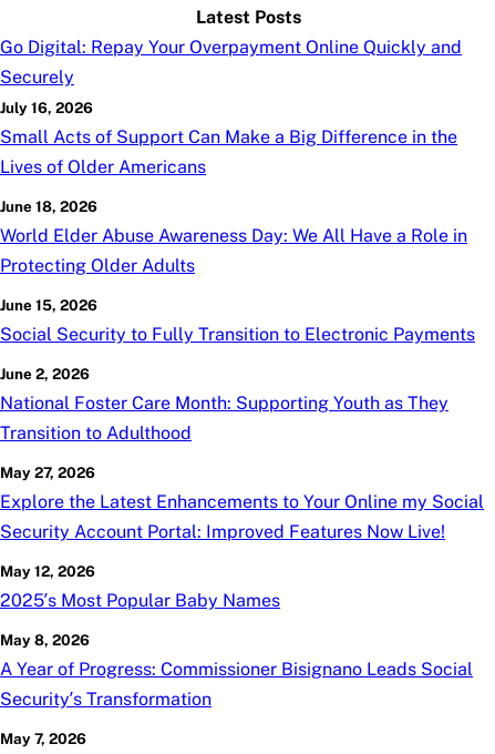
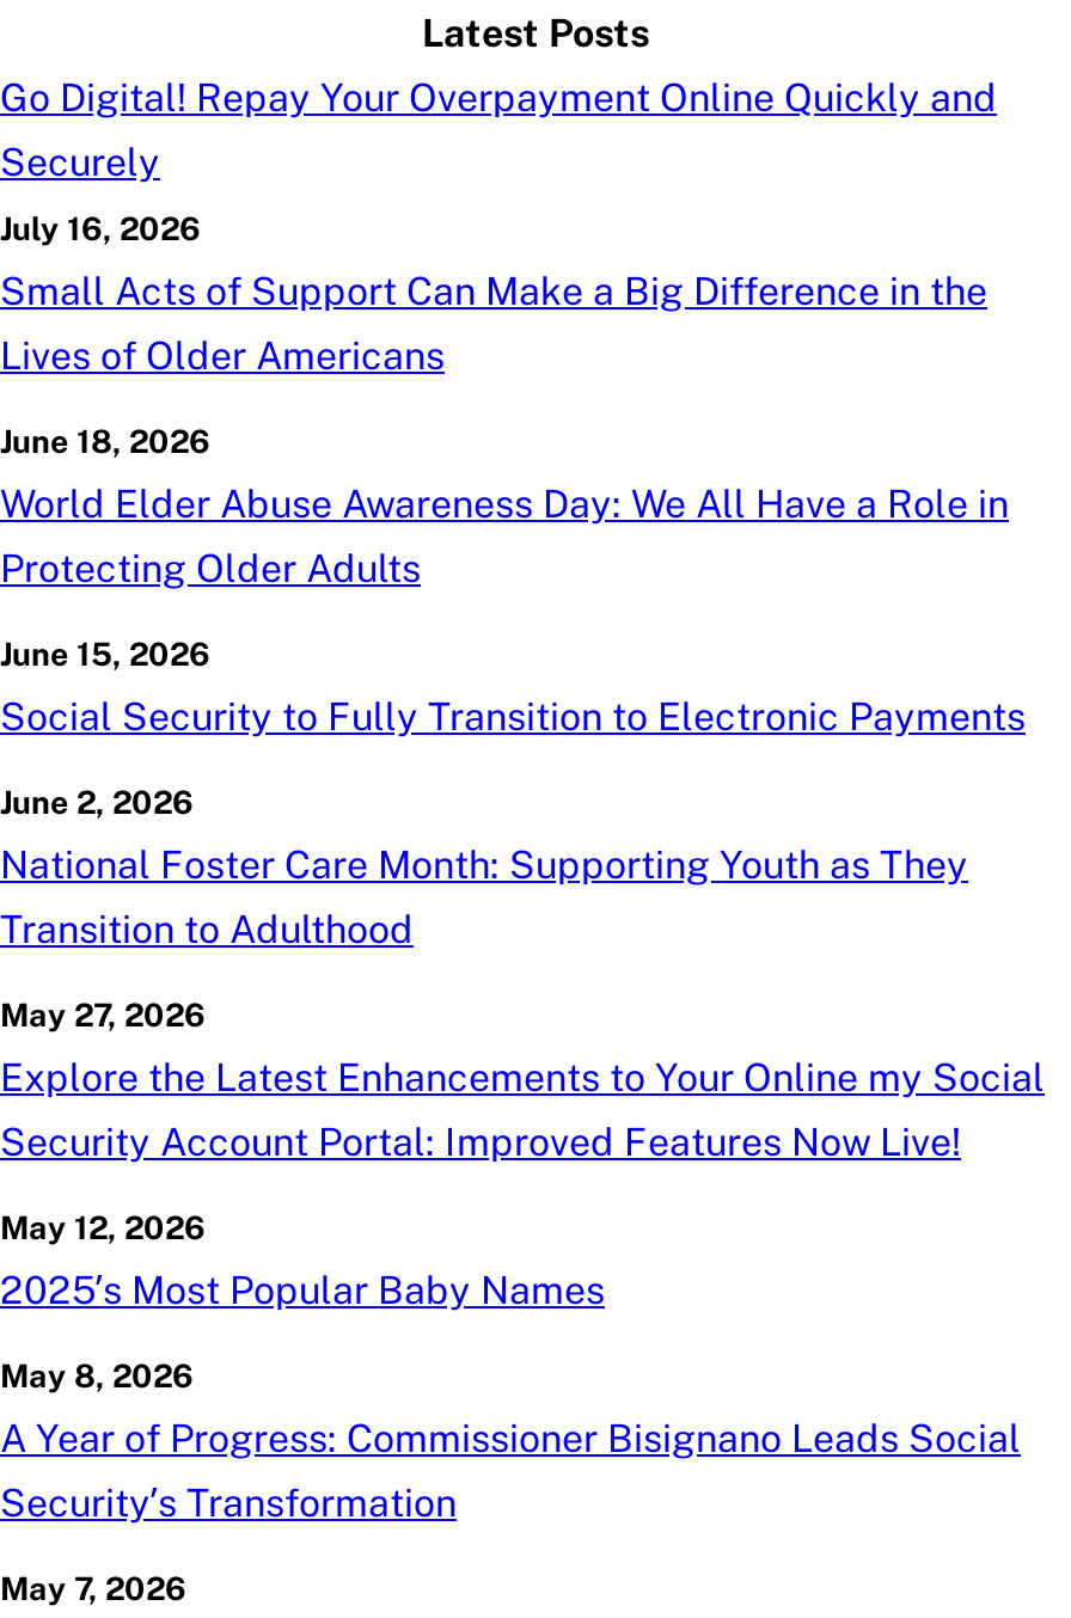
- Go Digital: Repay Your Overpayment Online Quickly and
+ Go Digital! Repay Your Overpayment Online Quickly and
